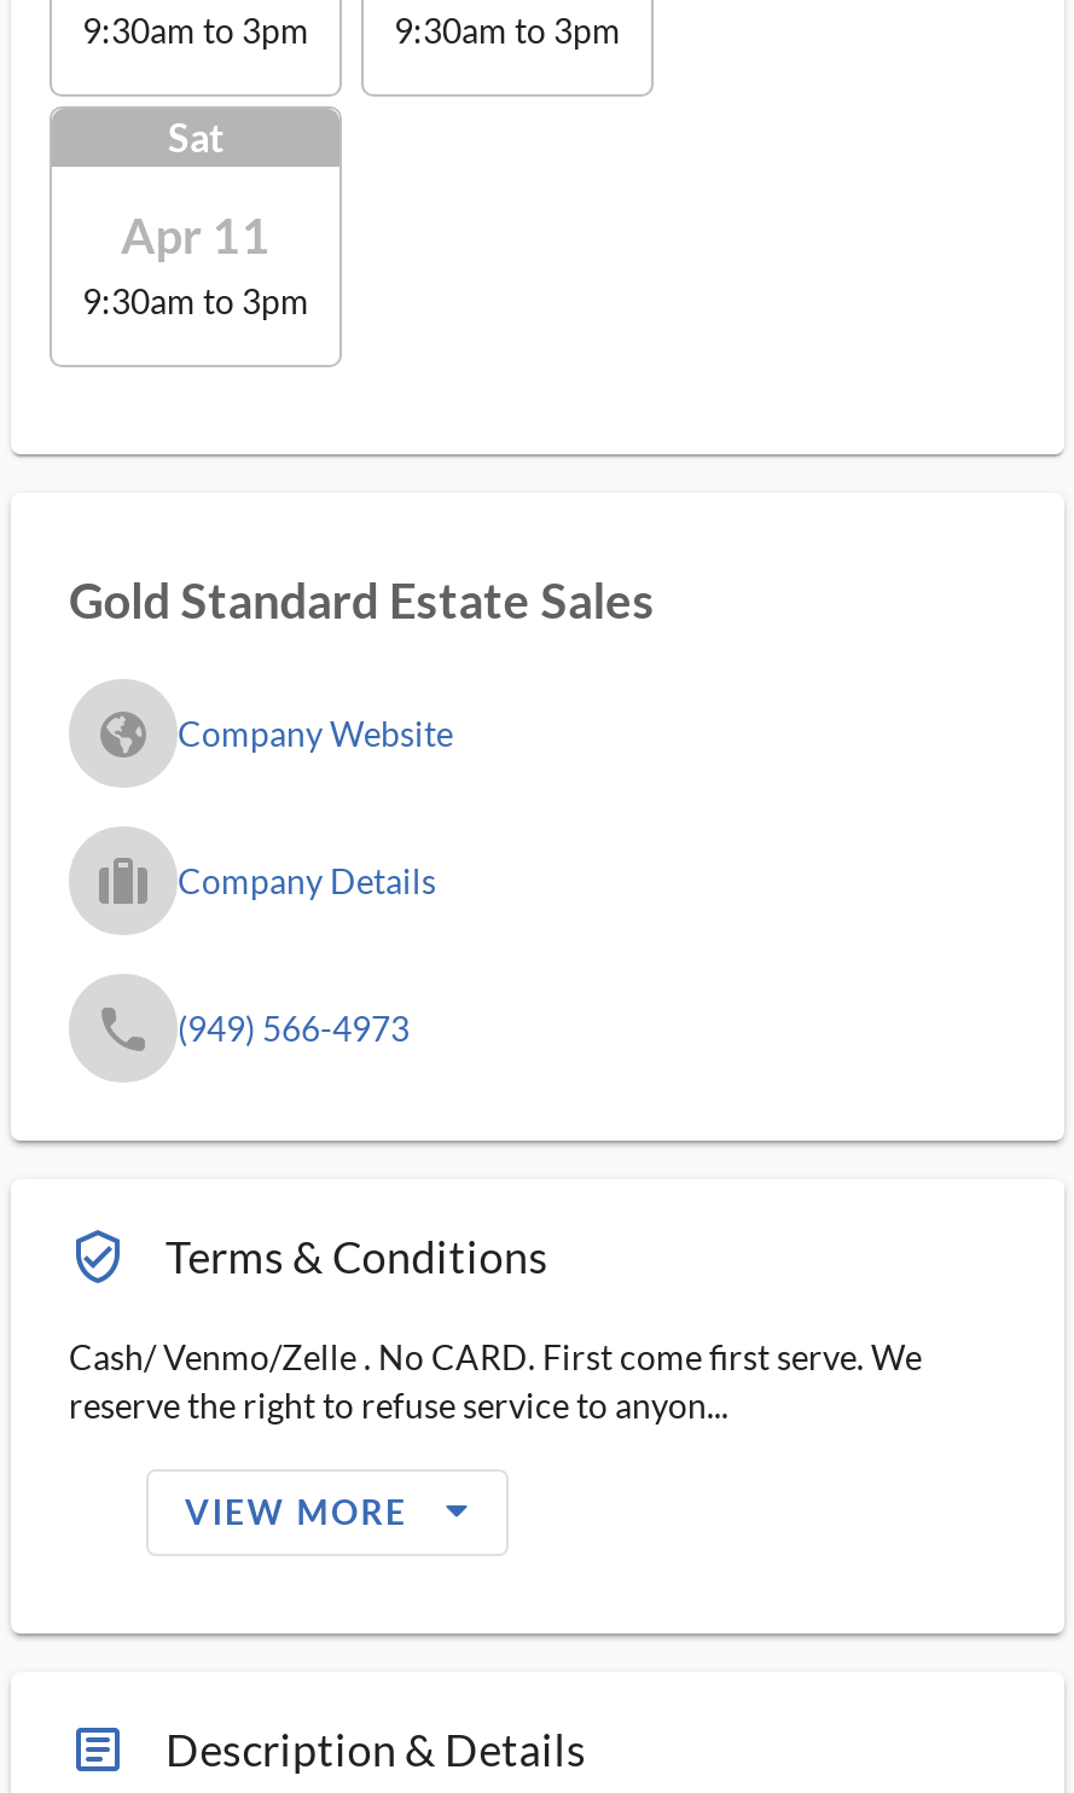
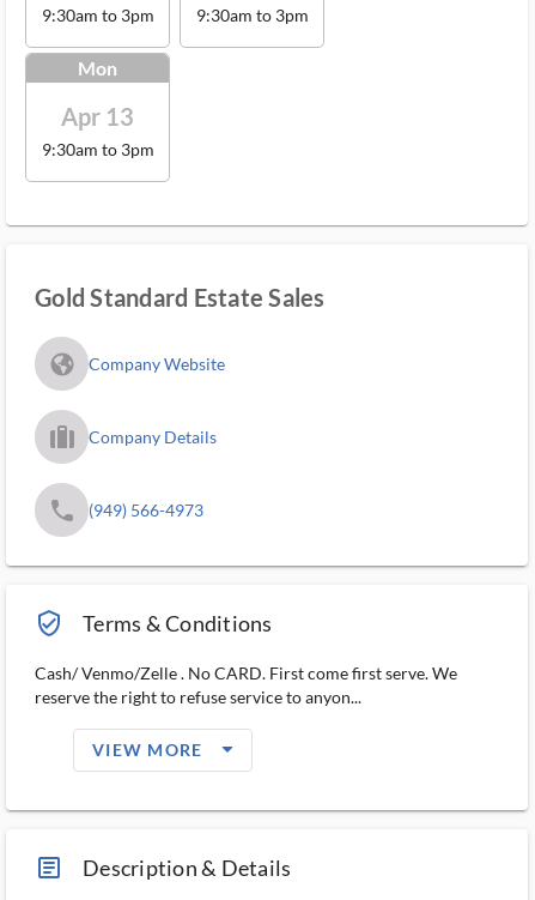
- Sat
+ Mon

- Apr 11
+ Apr 13
